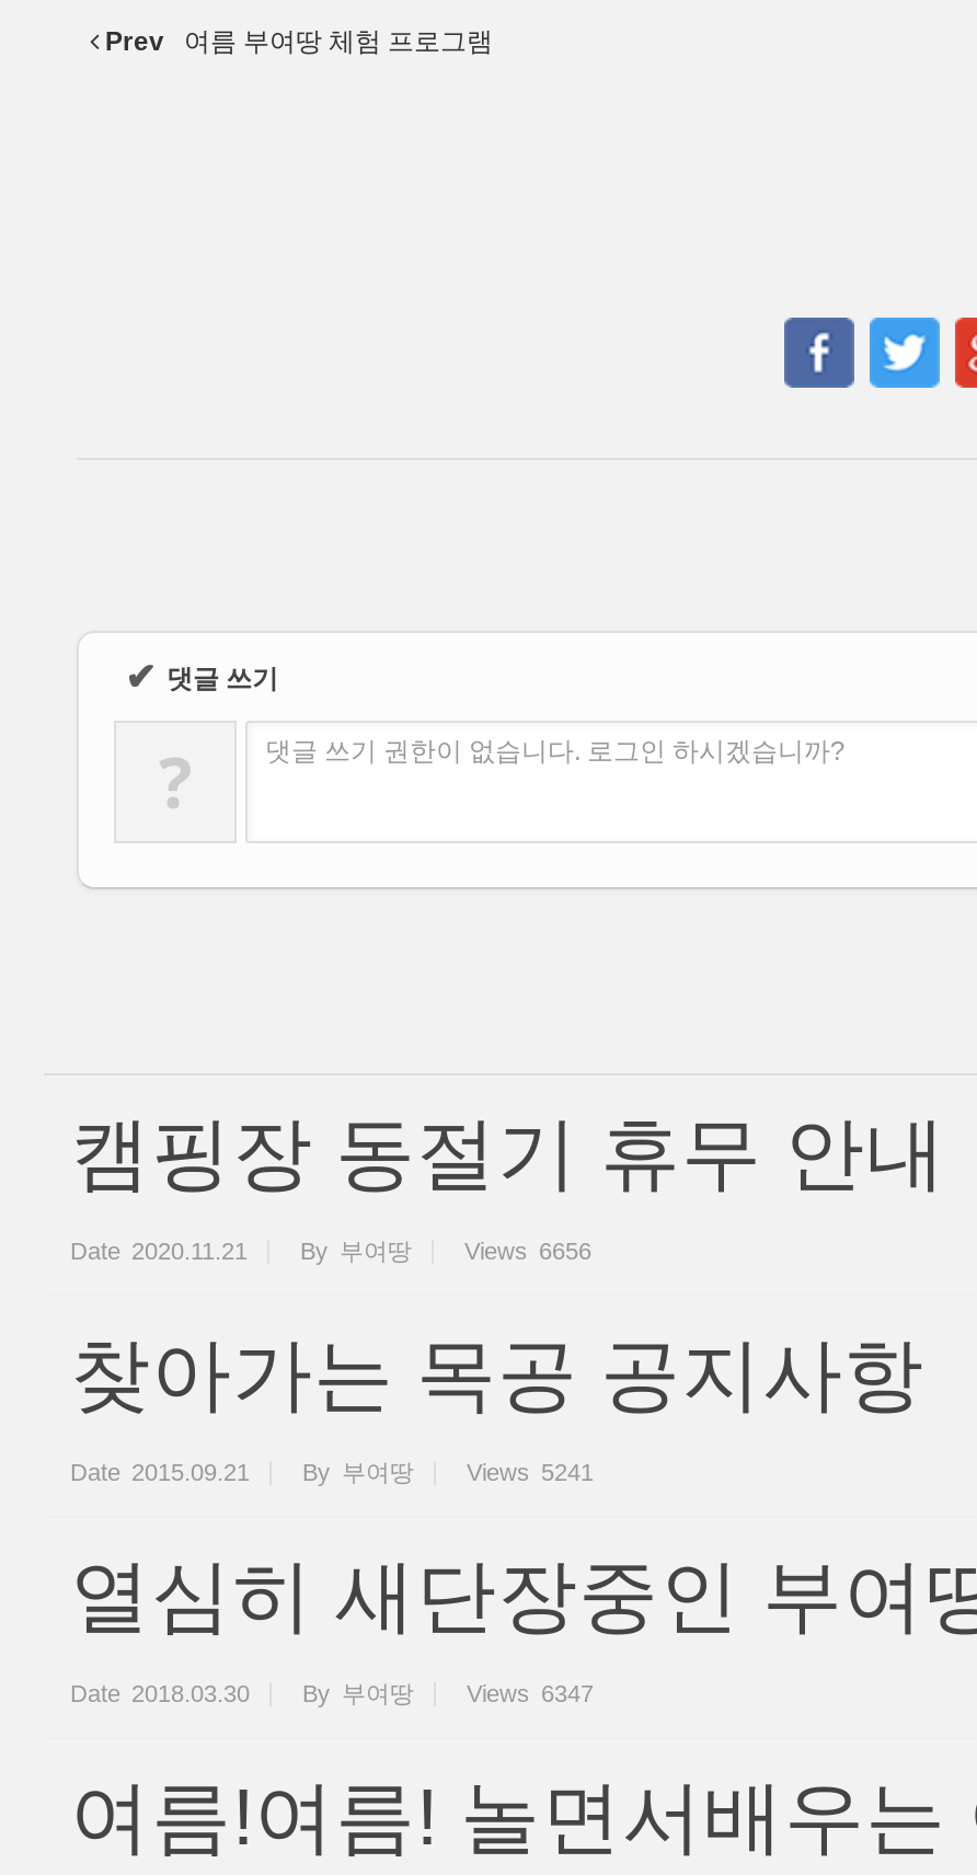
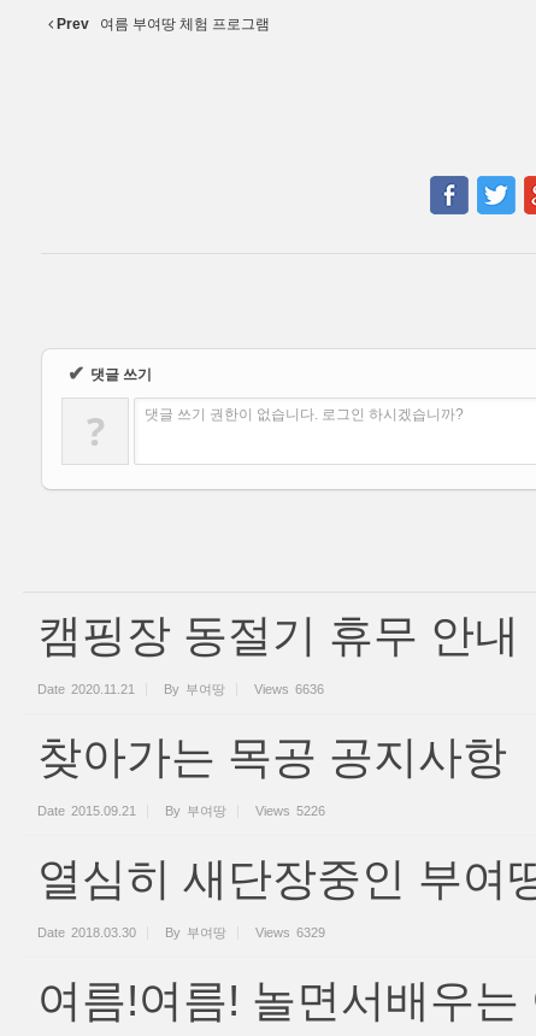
- Date 2020.11.21 By 부여땅 Views 6656
+ Date 2020.11.21 By 부여땅 Views 6636

- Date 2015.09.21 By 부여땅 Views 5241
+ Date 2015.09.21 By 부여땅 Views 5226

- Date 2018.03.30 By 부여땅 Views 6347
+ Date 2018.03.30 By 부여땅 Views 6329
